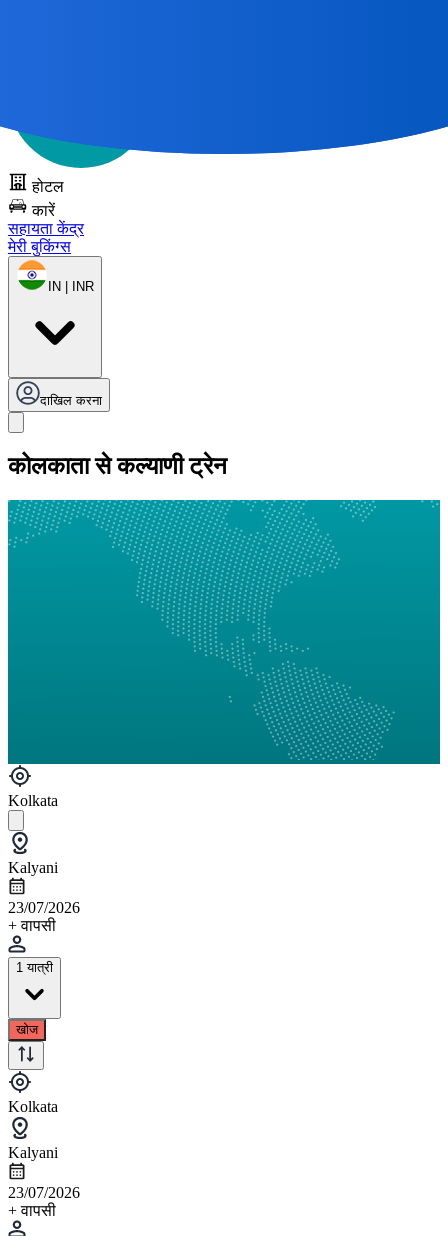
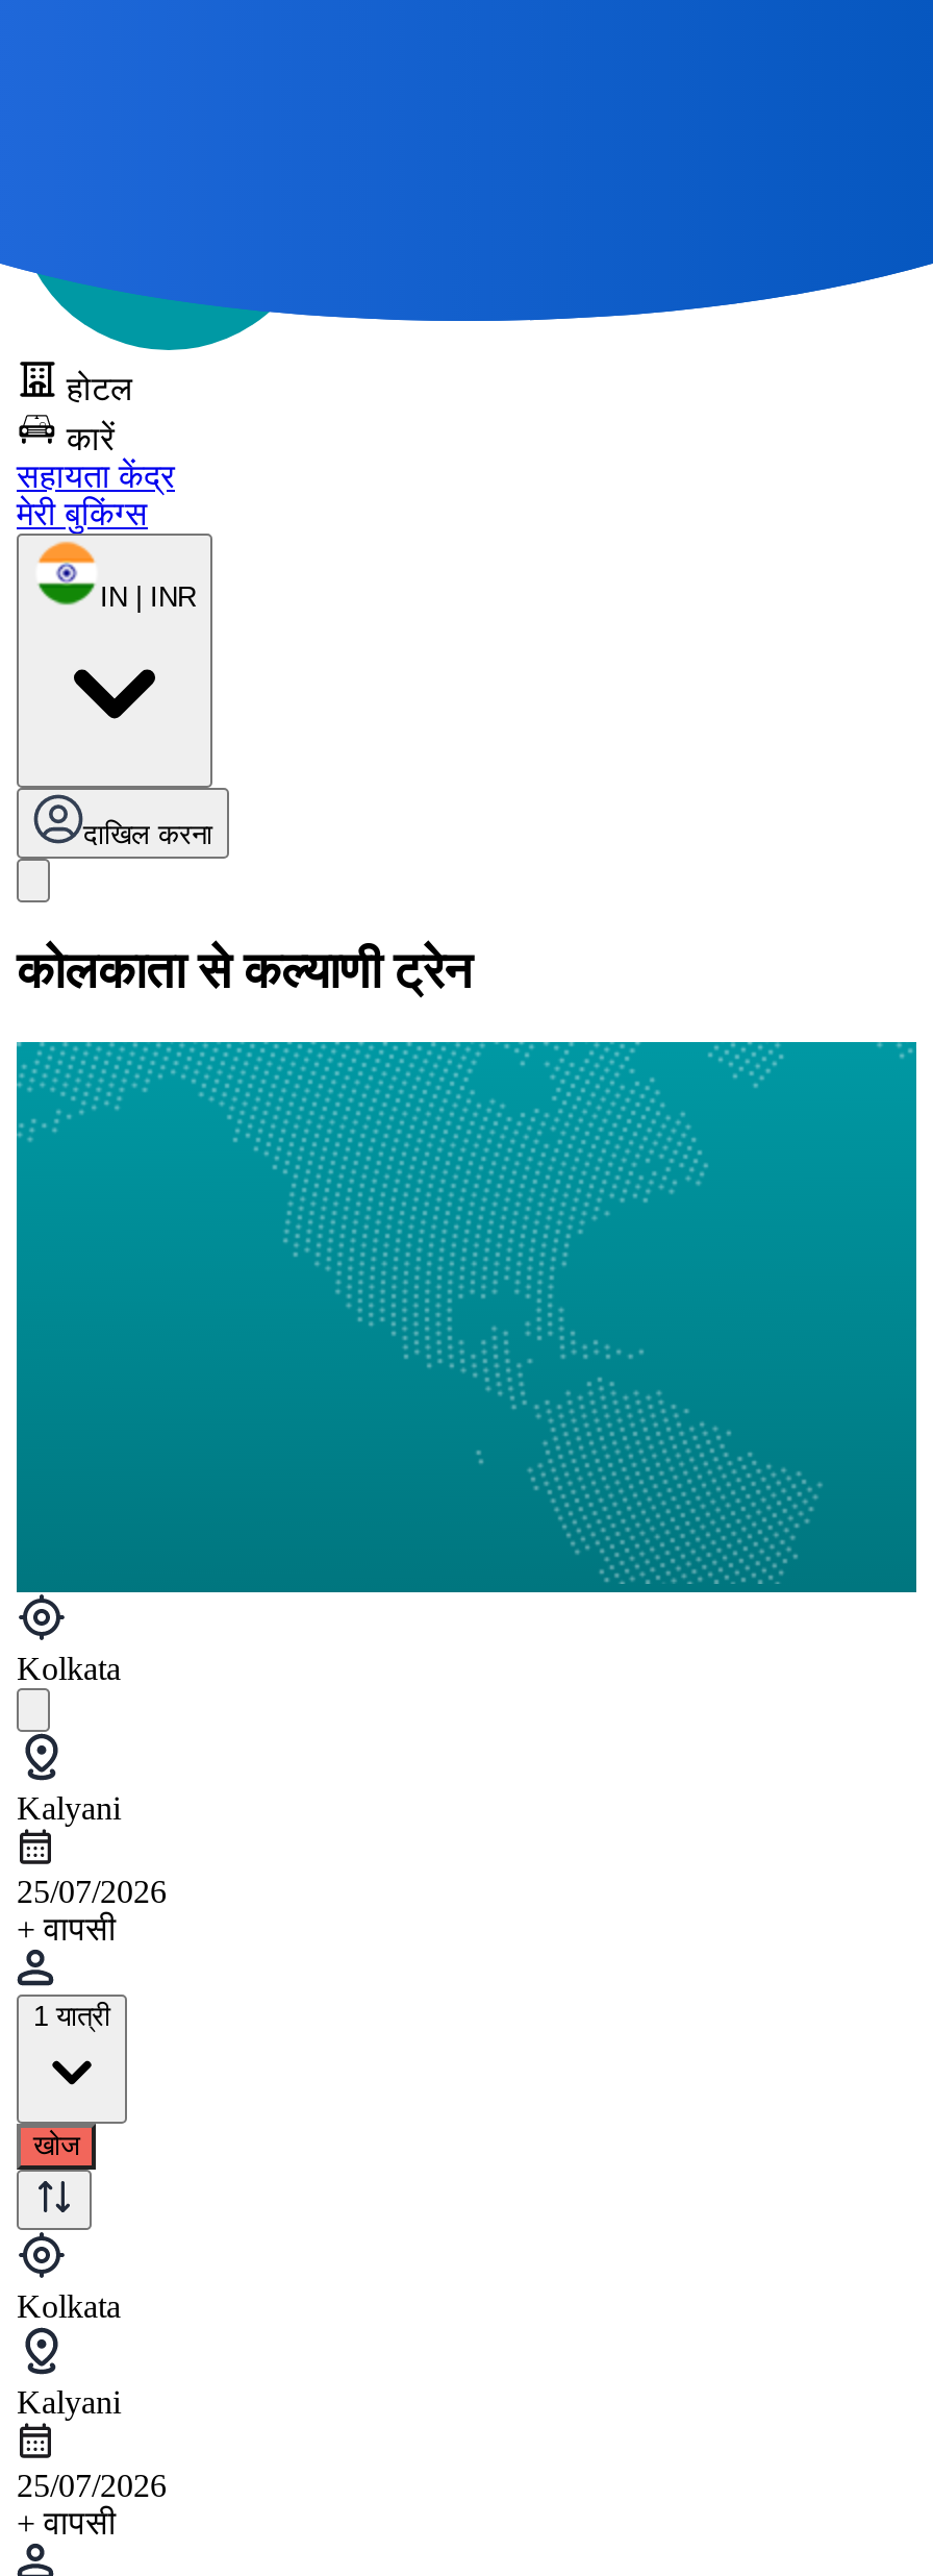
- 23/07/2026
+ 25/07/2026

- 23/07/2026
+ 25/07/2026
